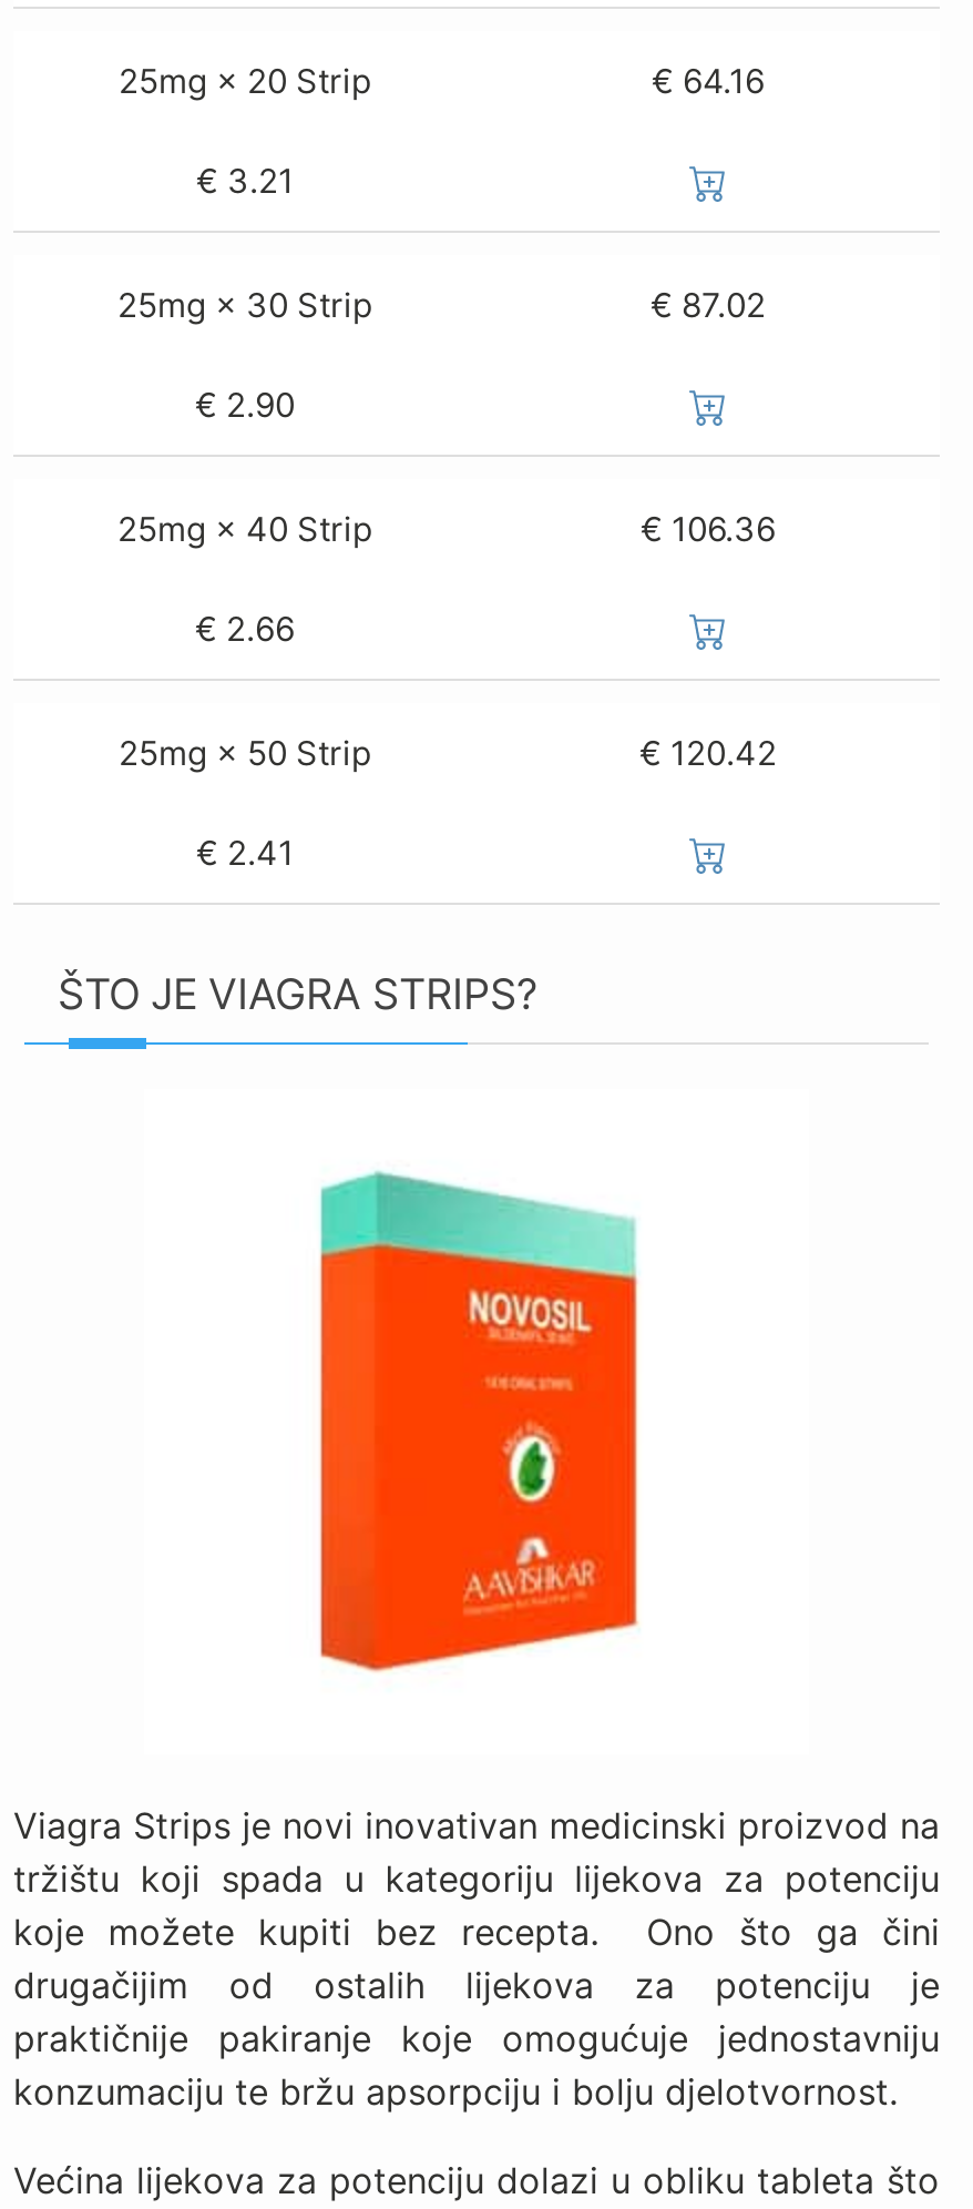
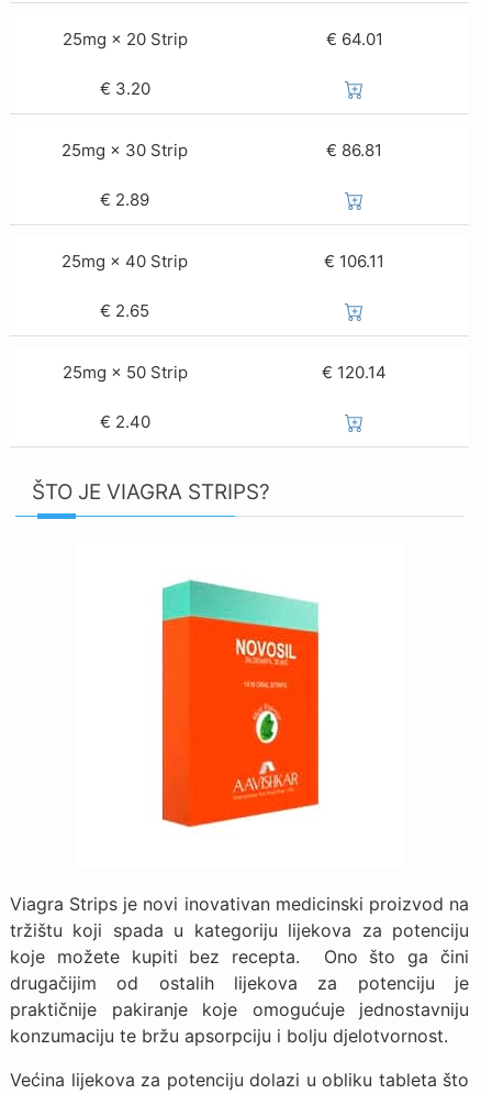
- € 64.16
+ € 64.01

- € 3.21
+ € 3.20

- € 87.02
+ € 86.81

- € 2.90
+ € 2.89

- € 106.36
+ € 106.11

- € 2.66
+ € 2.65

- € 120.42
+ € 120.14

- € 2.41
+ € 2.40
